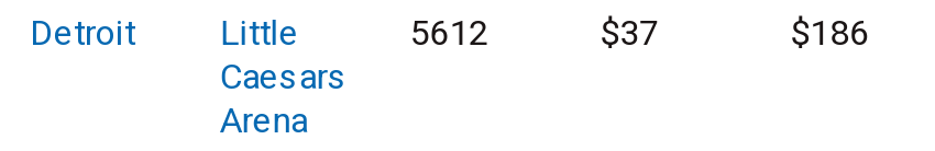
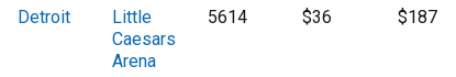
- 5612
+ 5614

- $37
+ $36

- $186
+ $187
